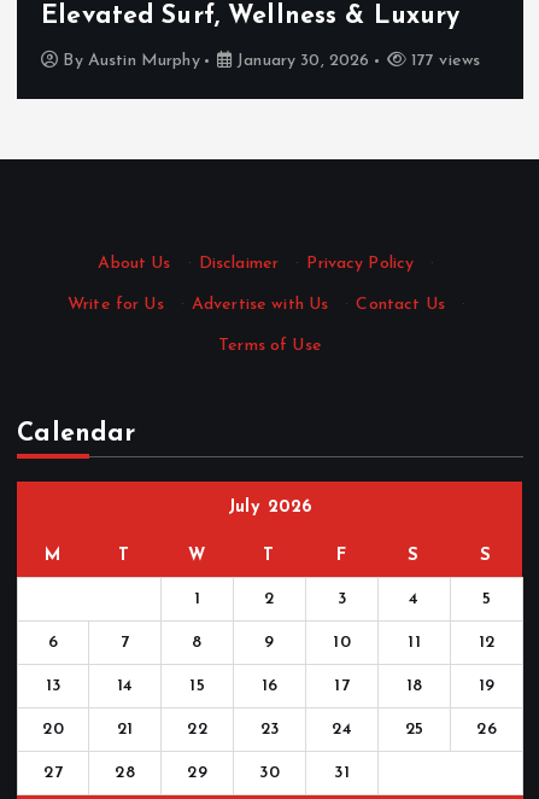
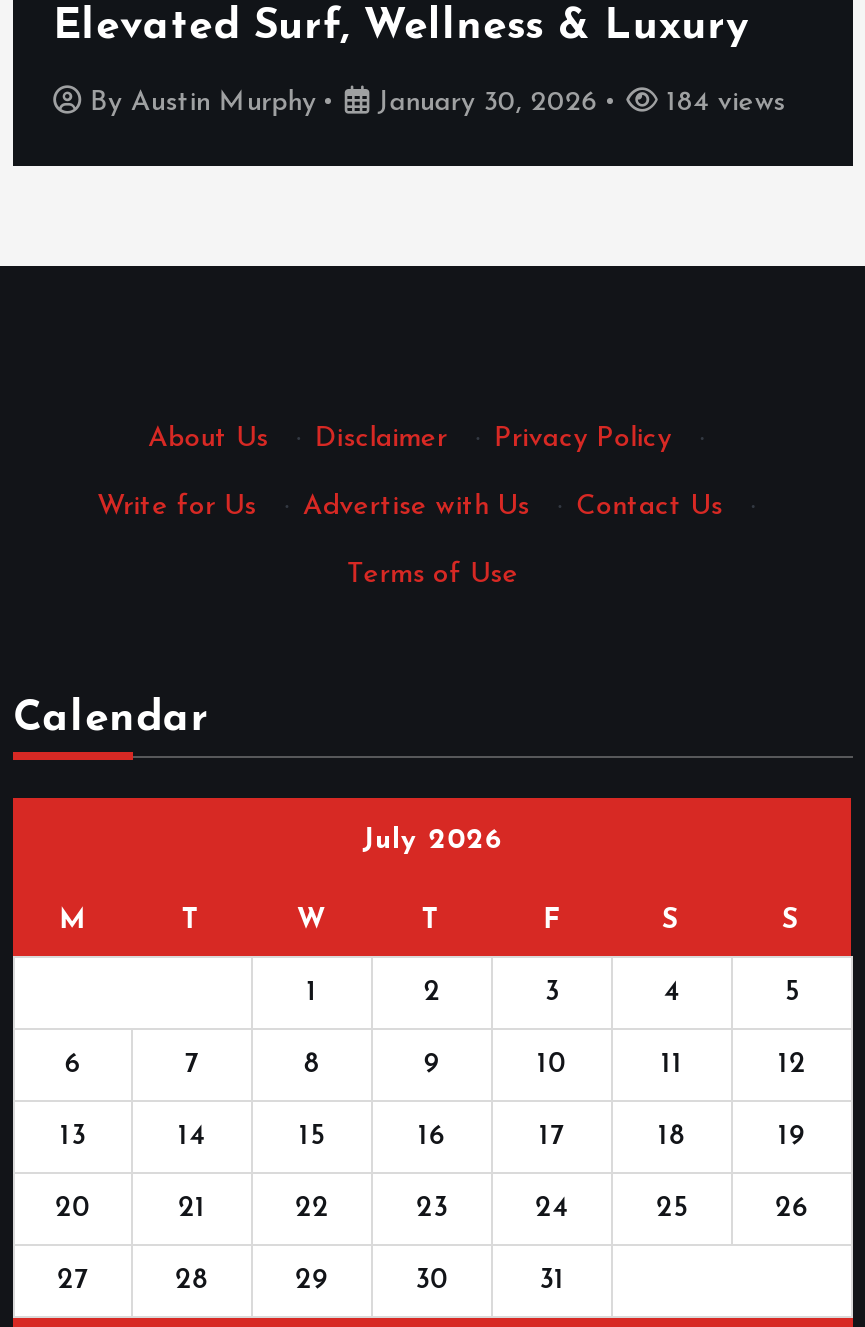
- 177 views
+ 184 views
